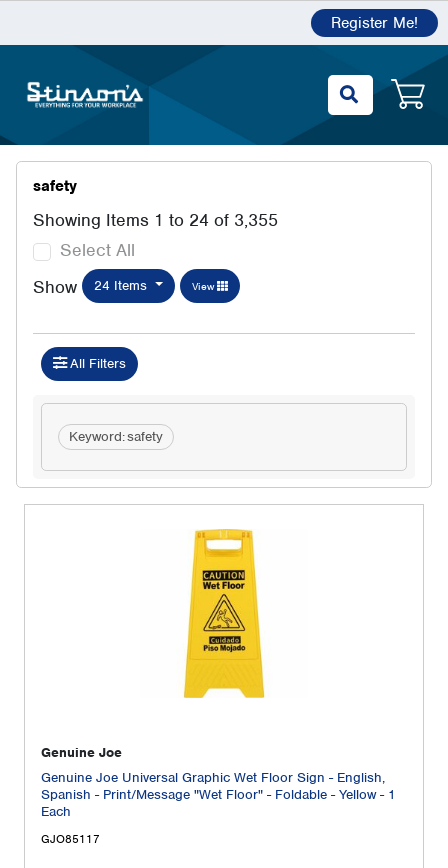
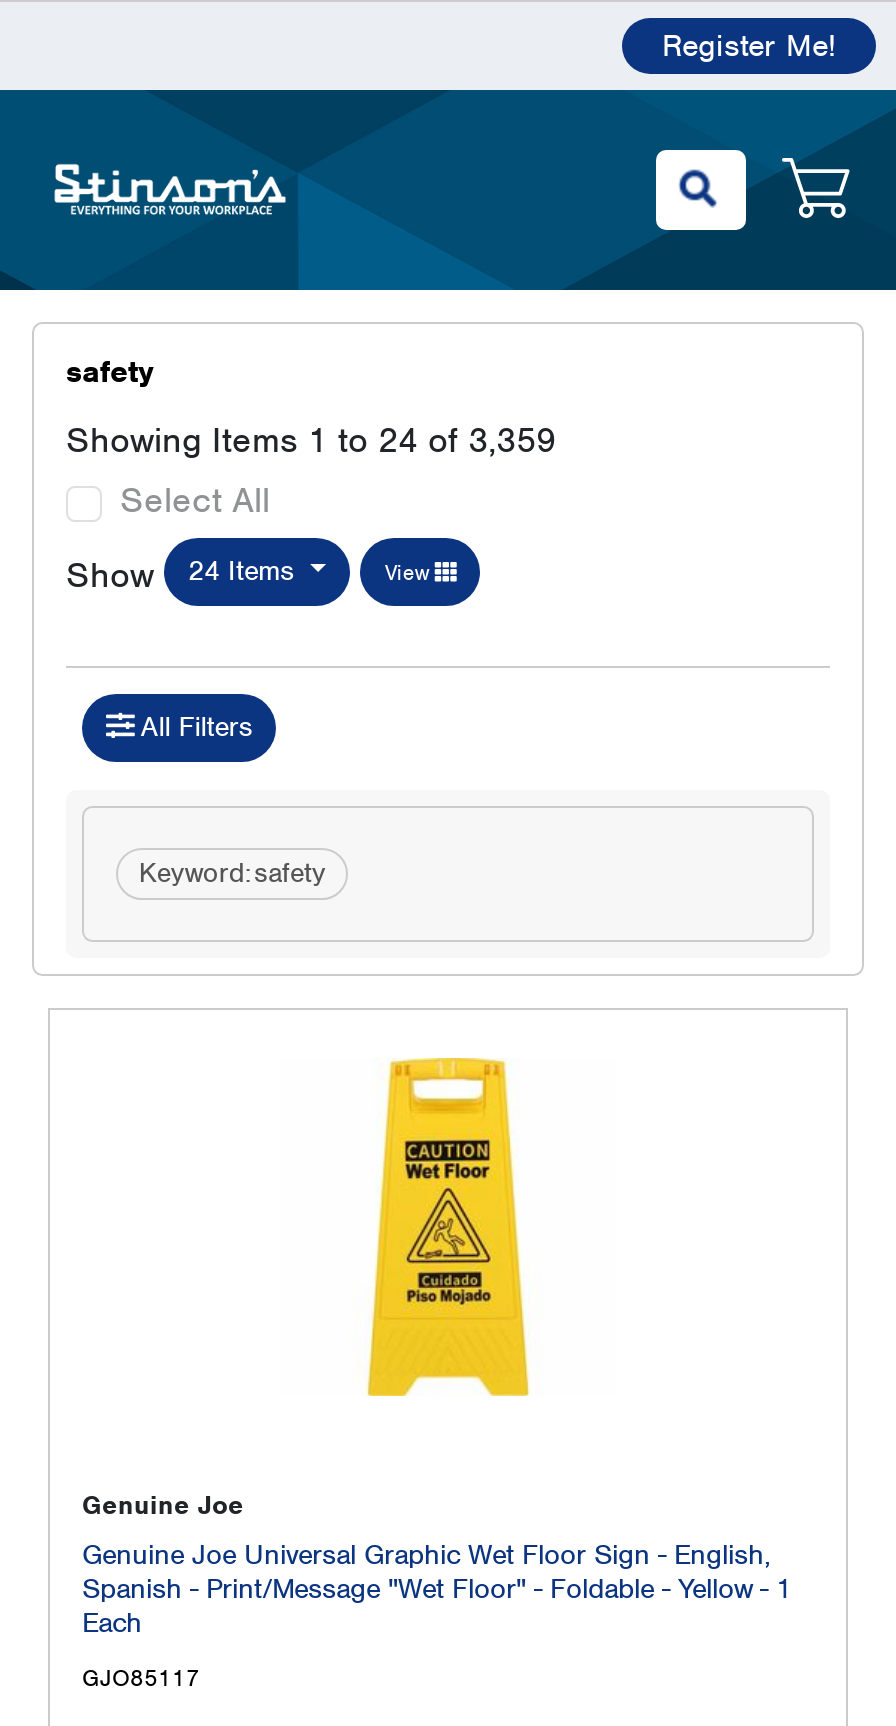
- Showing Items 1 to 24 of 3,355
+ Showing Items 1 to 24 of 3,359
